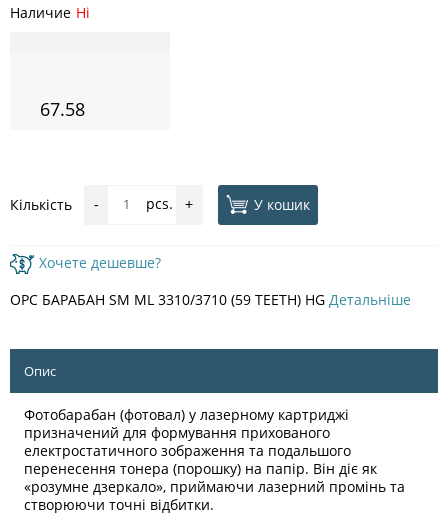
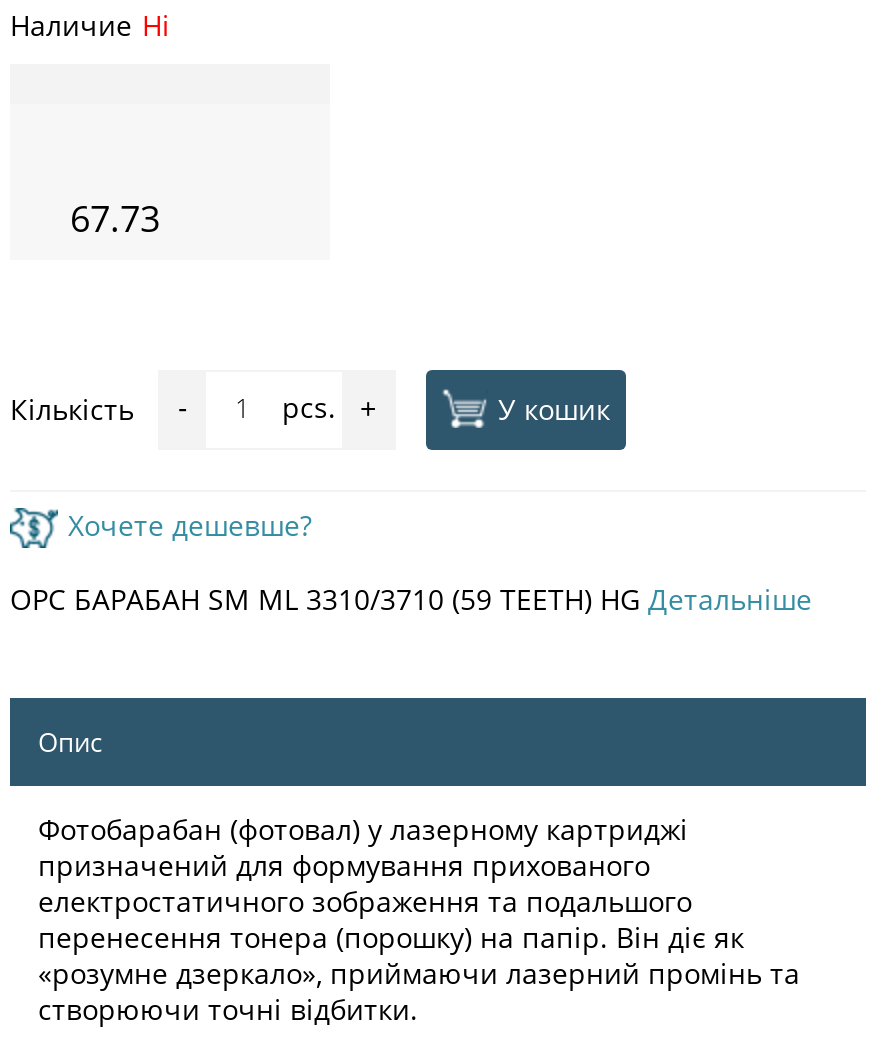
- 67.58
+ 67.73
